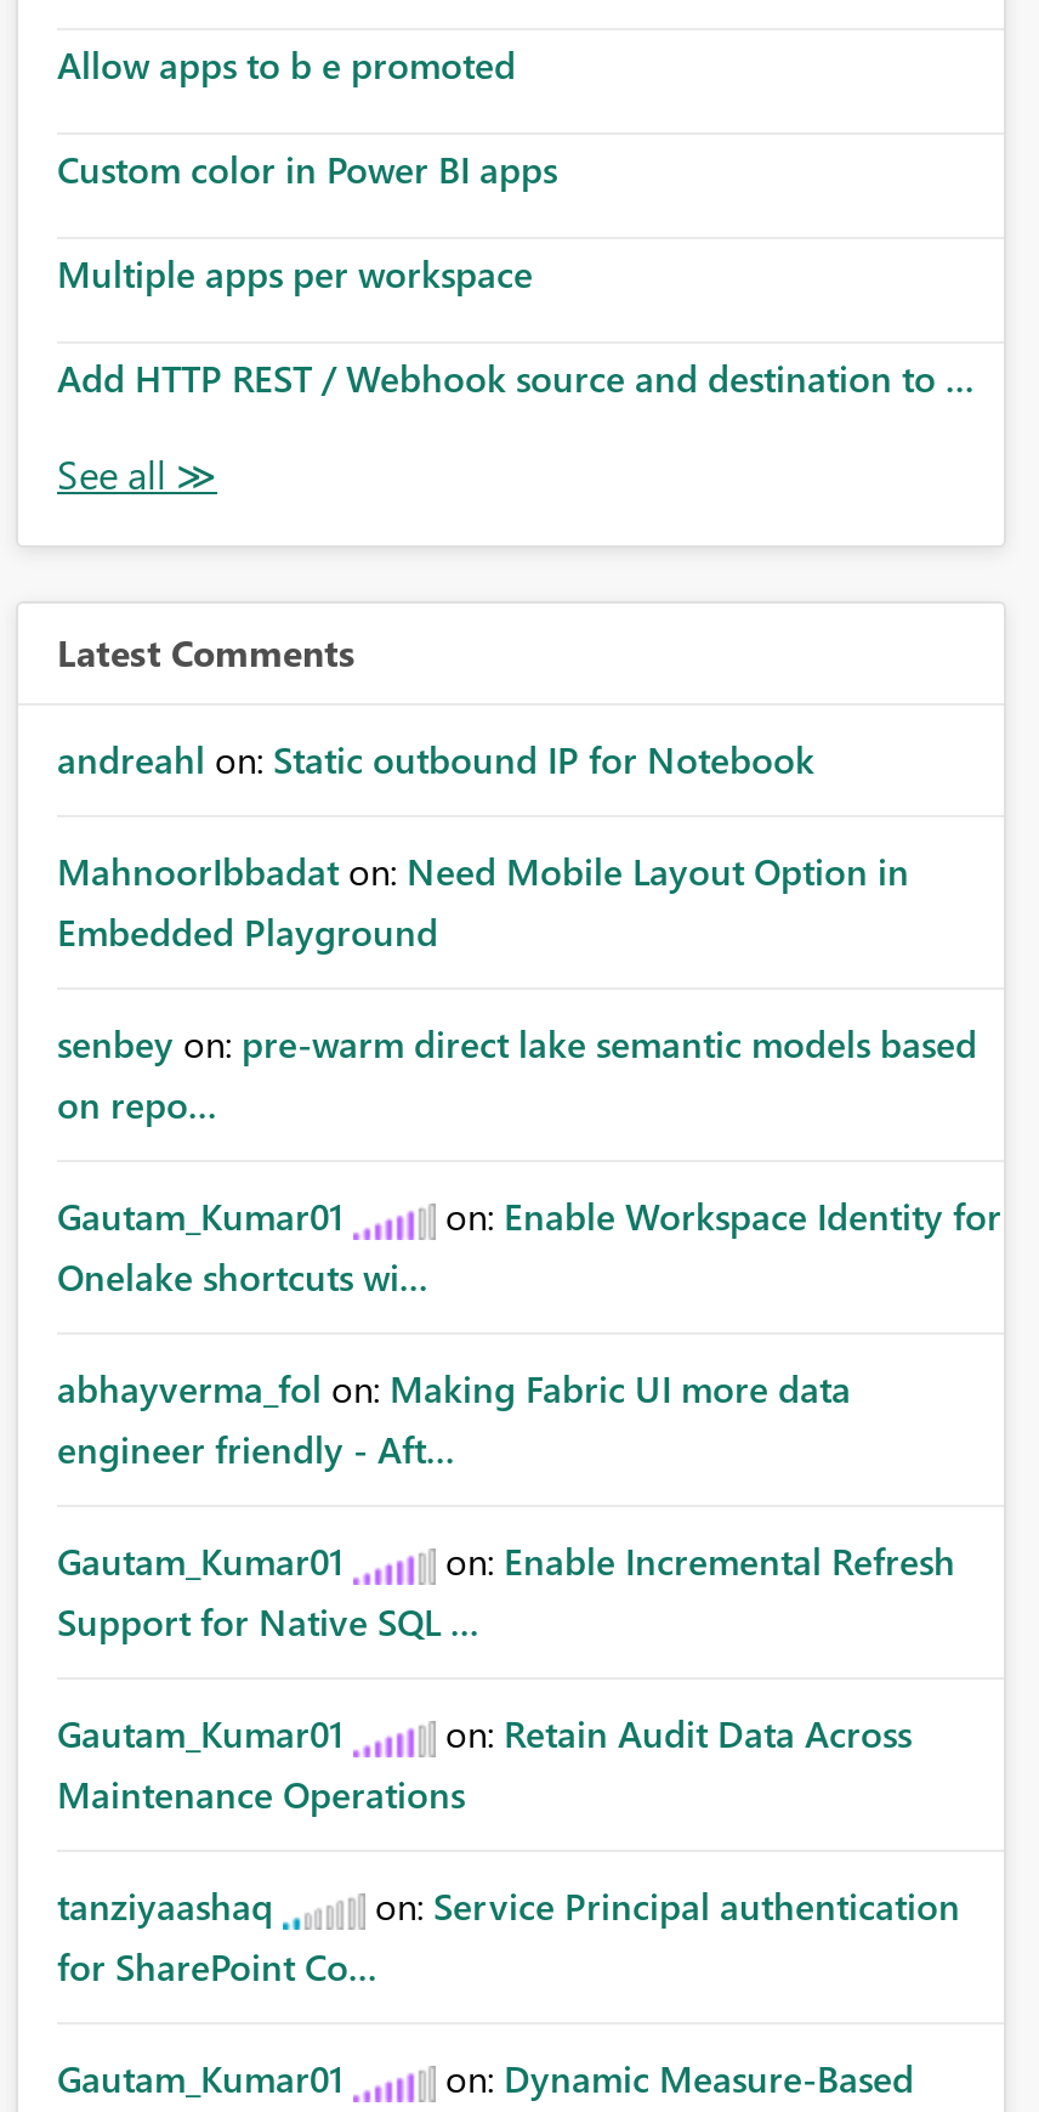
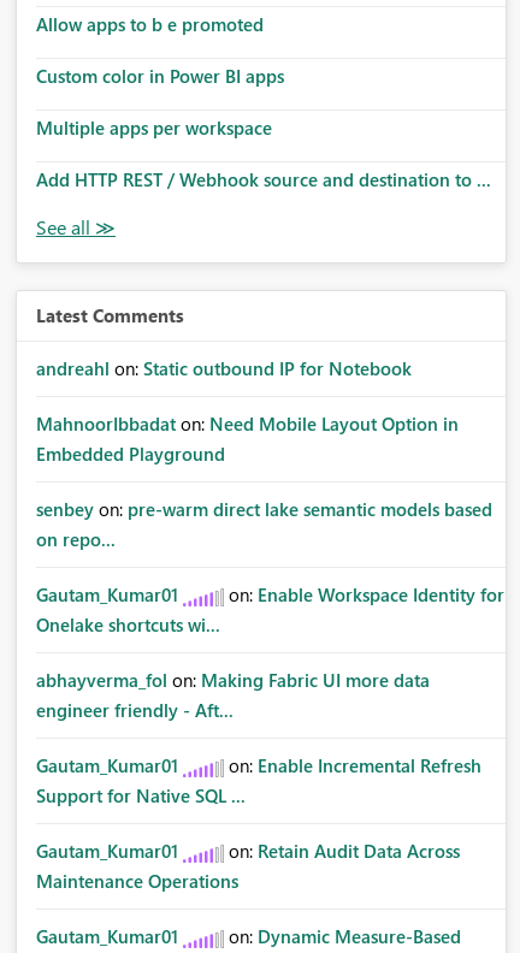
- tanziyaashaq
- on: Service Principal authentication
- for SharePoint Co...
